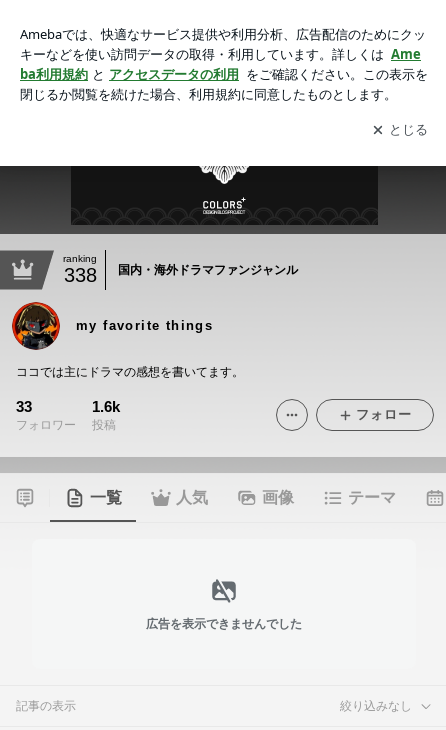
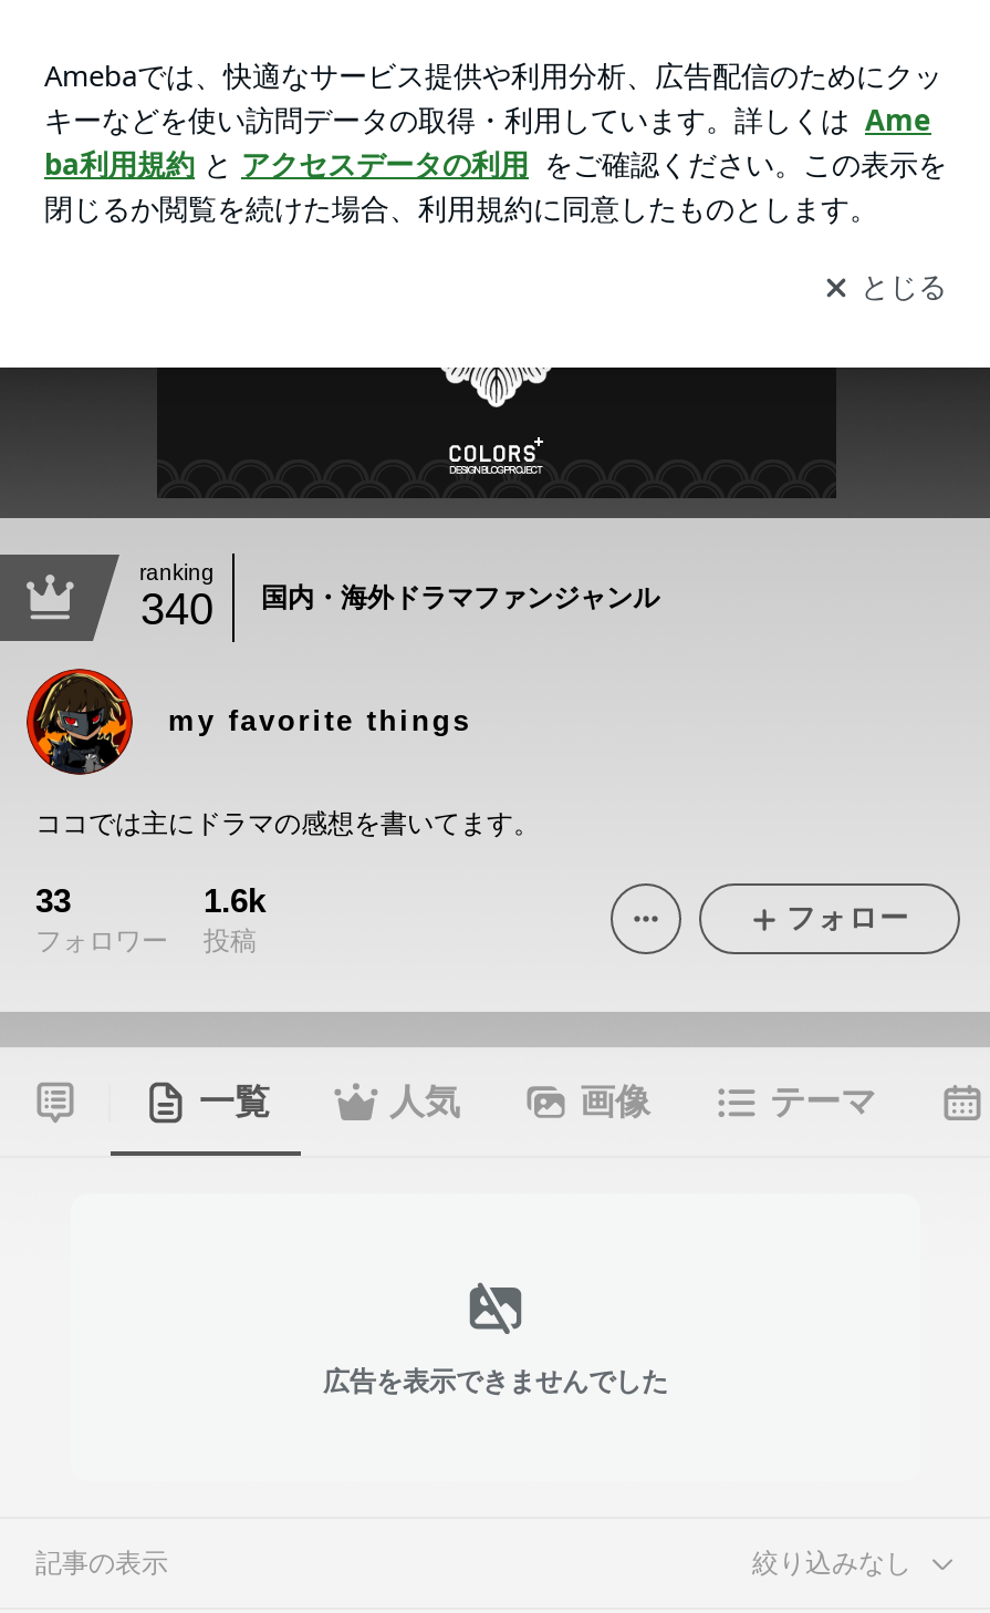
- 338 国内・海外ドラマファンジャンル
+ 340 国内・海外ドラマファンジャンル
